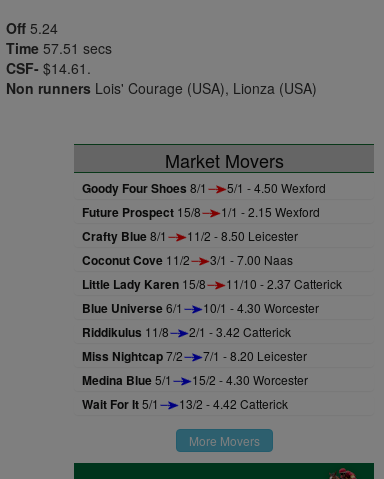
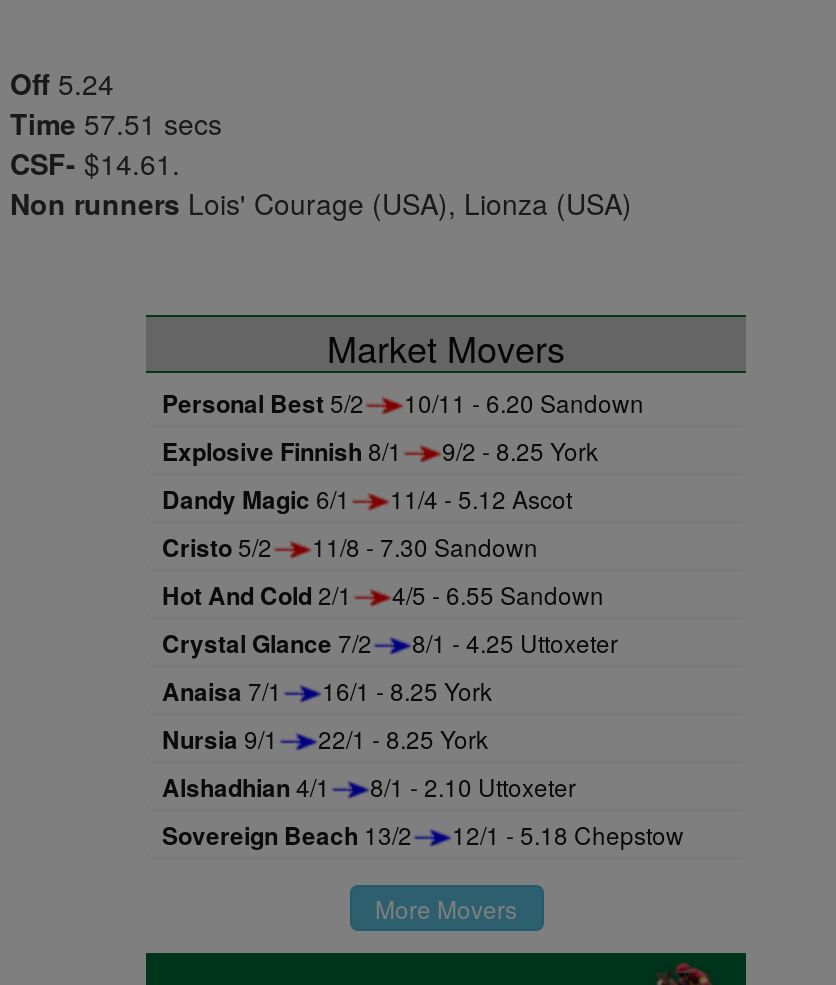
- Goody Four Shoes 8/1
- 5/1 - 4.50 Wexford
- Future Prospect 15/8
- 1/1 - 2.15 Wexford
- Crafty Blue 8/1
- 11/2 - 8.50 Leicester
- Coconut Cove 11/2
- 3/1 - 7.00 Naas
- Little Lady Karen 15/8
- 11/10 - 2.37 Catterick
- Blue Universe 6/1
- 10/1 - 4.30 Worcester
- Riddikulus 11/8
- 2/1 - 3.42 Catterick
- Miss Nightcap 7/2
- 7/1 - 8.20 Leicester
- Medina Blue 5/1
- 15/2 - 4.30 Worcester
- Wait For It 5/1
- 13/2 - 4.42 Catterick
+ Personal Best 5/2
+ 10/11 - 6.20 Sandown
+ Explosive Finnish 8/1
+ 9/2 - 8.25 York
+ Dandy Magic 6/1
+ 11/4 - 5.12 Ascot
+ Cristo 5/2
+ 11/8 - 7.30 Sandown
+ Hot And Cold 2/1
+ 4/5 - 6.55 Sandown
+ Crystal Glance 7/2
+ 8/1 - 4.25 Uttoxeter
+ Anaisa 7/1
+ 16/1 - 8.25 York
+ Nursia 9/1
+ 22/1 - 8.25 York
+ Alshadhian 4/1
+ 8/1 - 2.10 Uttoxeter
+ Sovereign Beach 13/2
+ 12/1 - 5.18 Chepstow
